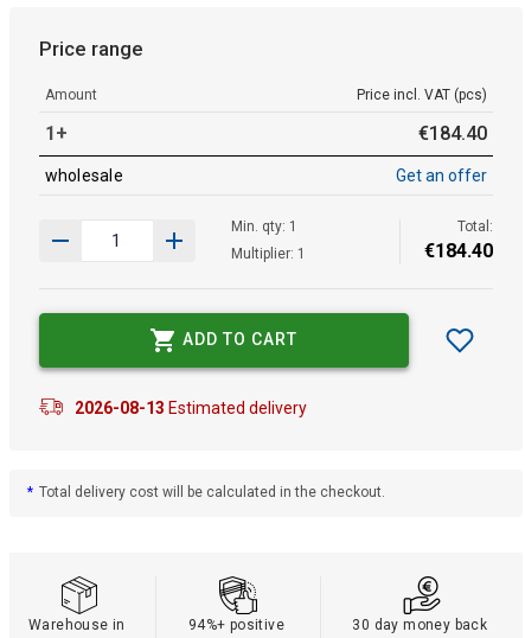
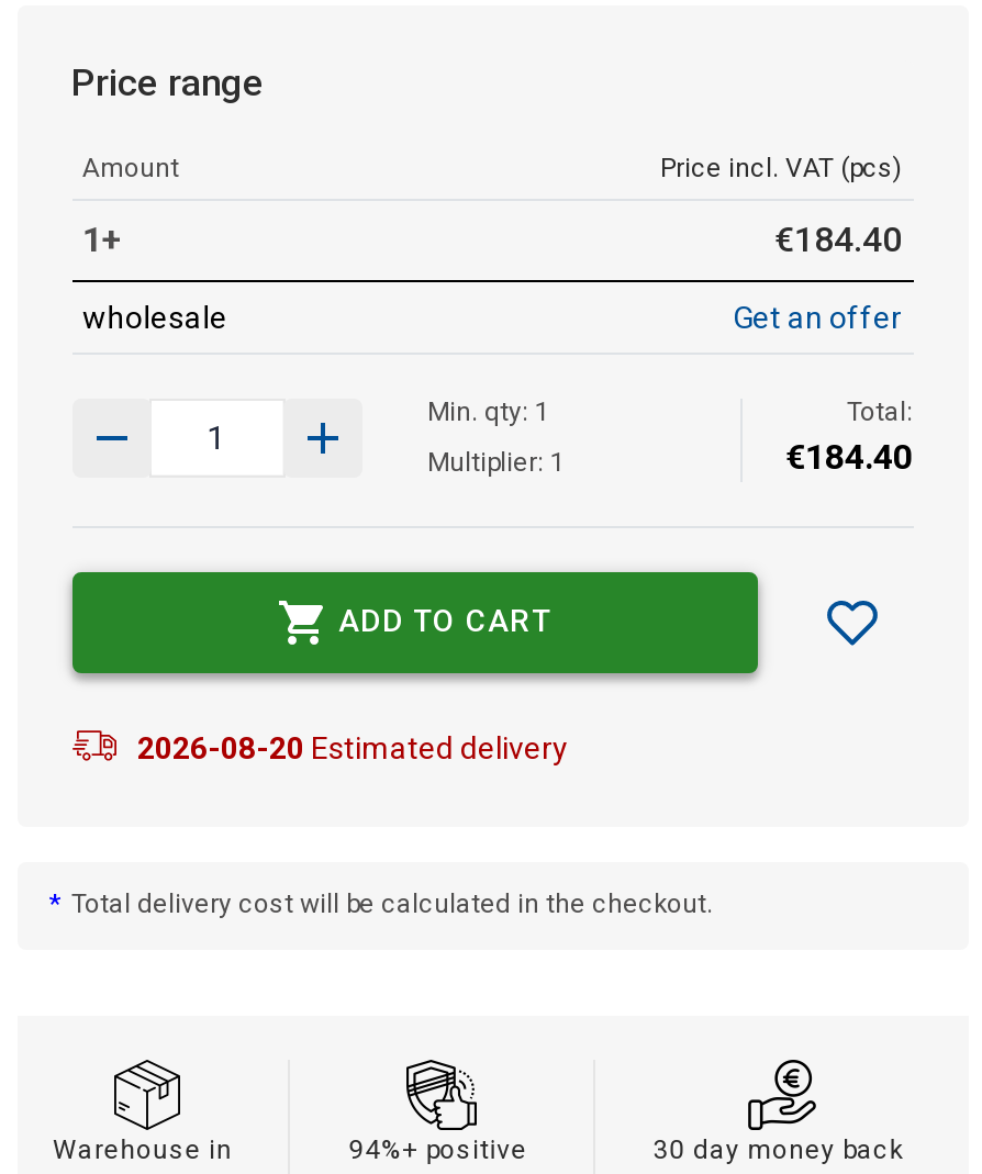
- 2026-08-13 Estimated delivery
+ 2026-08-20 Estimated delivery
